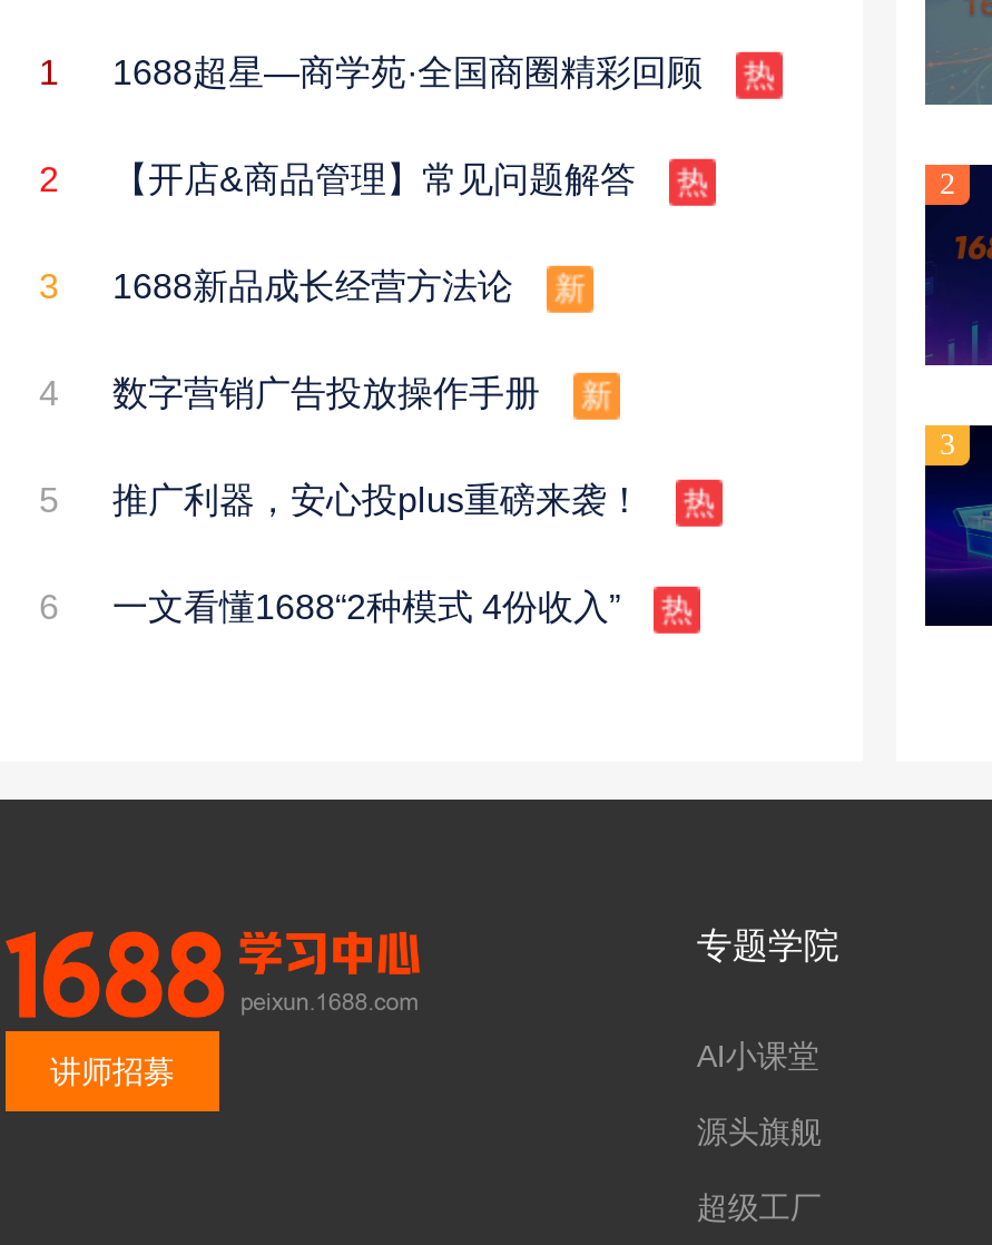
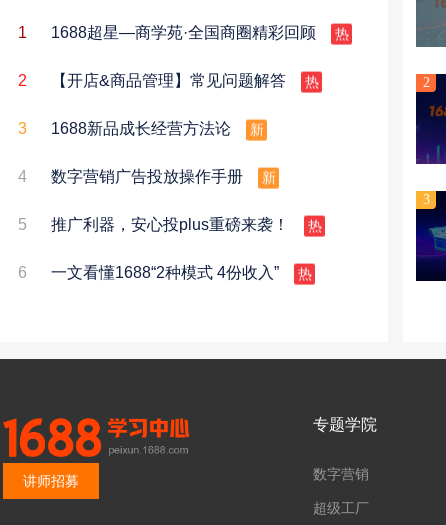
- AI小课堂
- 源头旗舰
+ 数字营销
